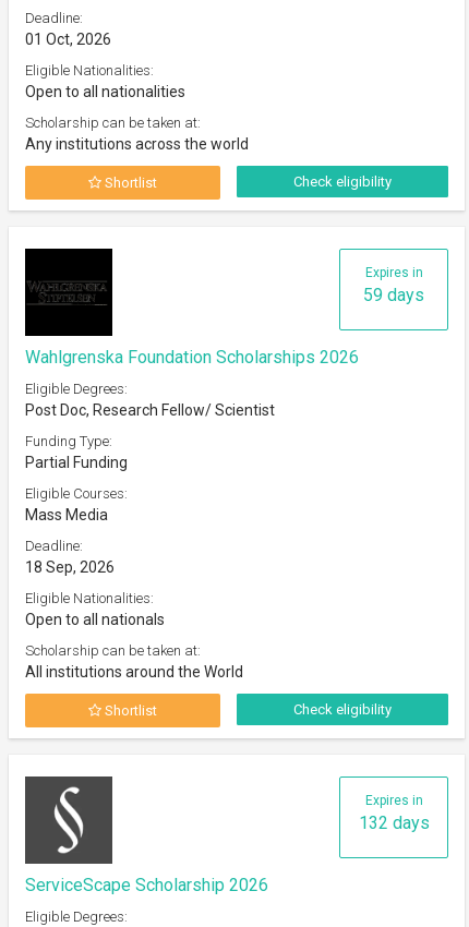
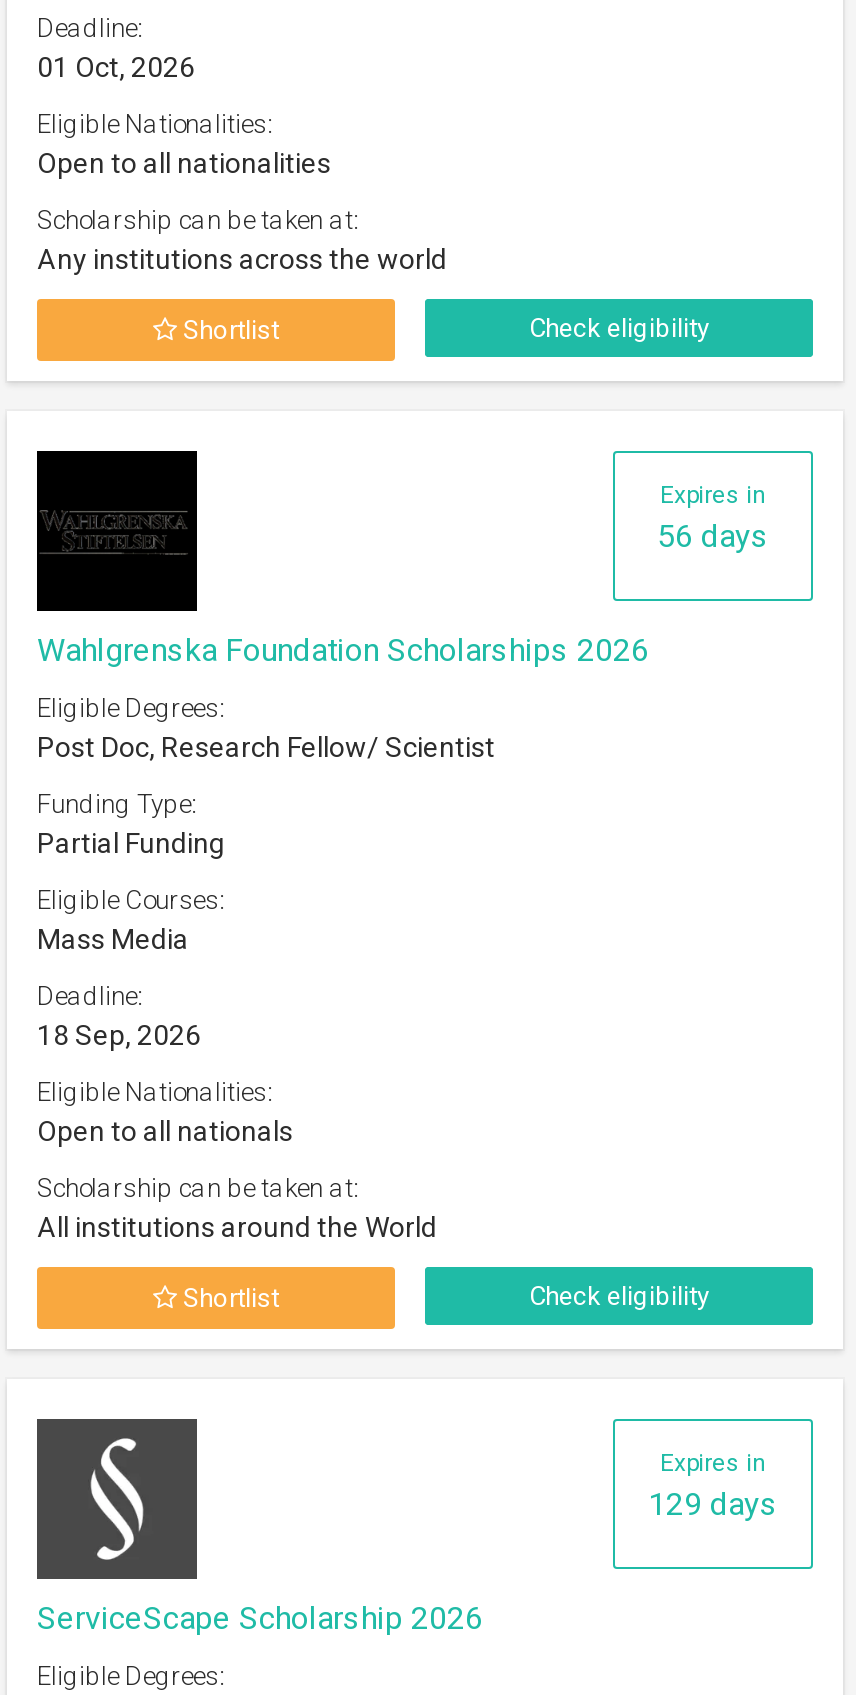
- 59 days
+ 56 days

- 132 days
+ 129 days
